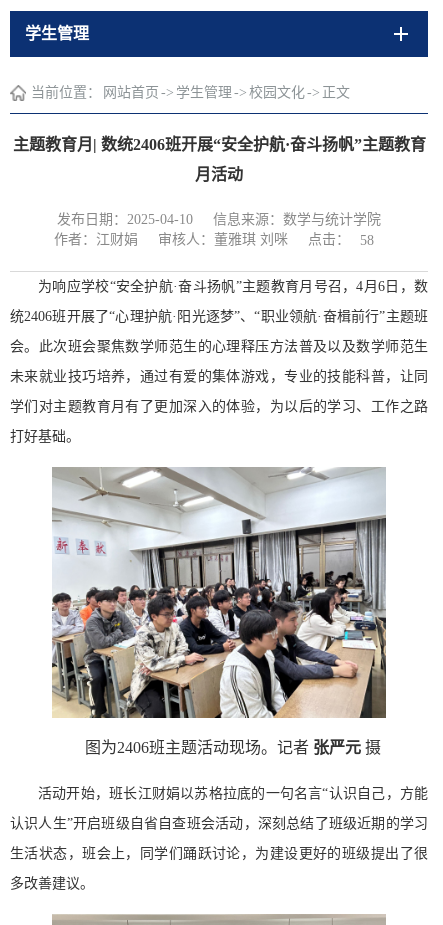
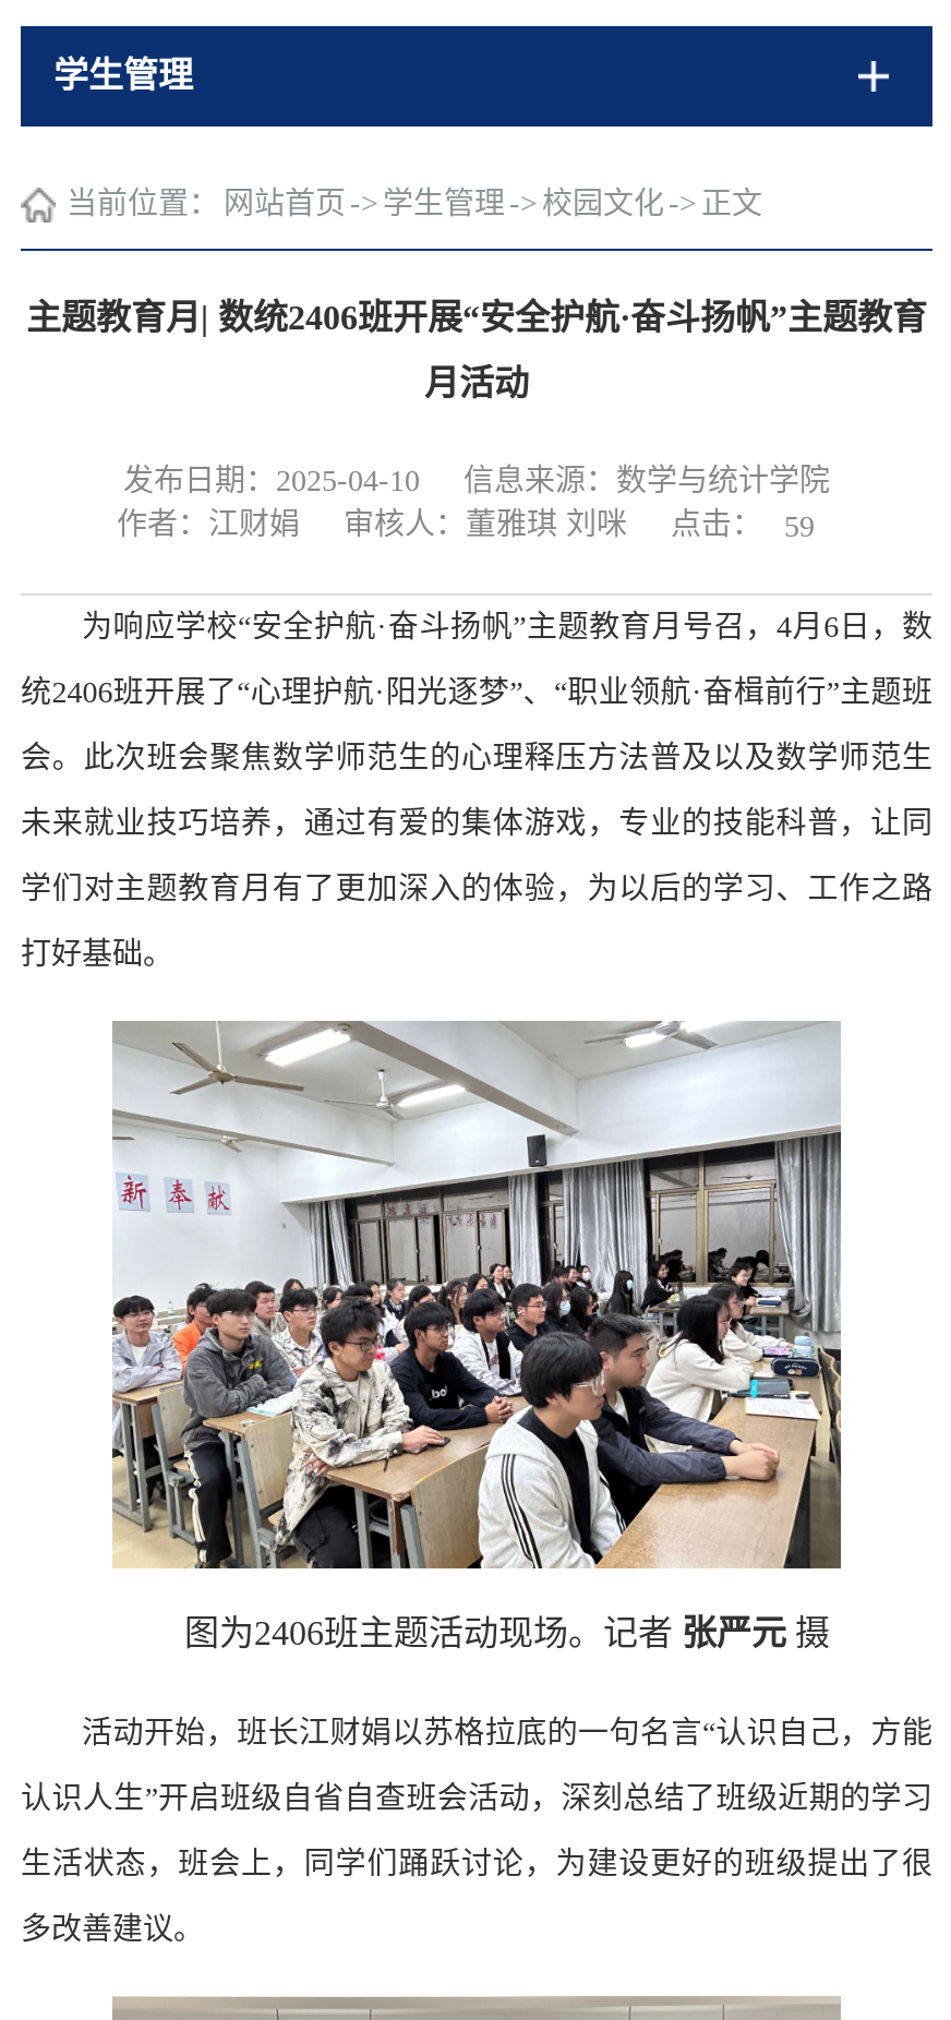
- 作者：江财娟 审核人：董雅琪 刘咪 点击： 58
+ 作者：江财娟 审核人：董雅琪 刘咪 点击： 59
